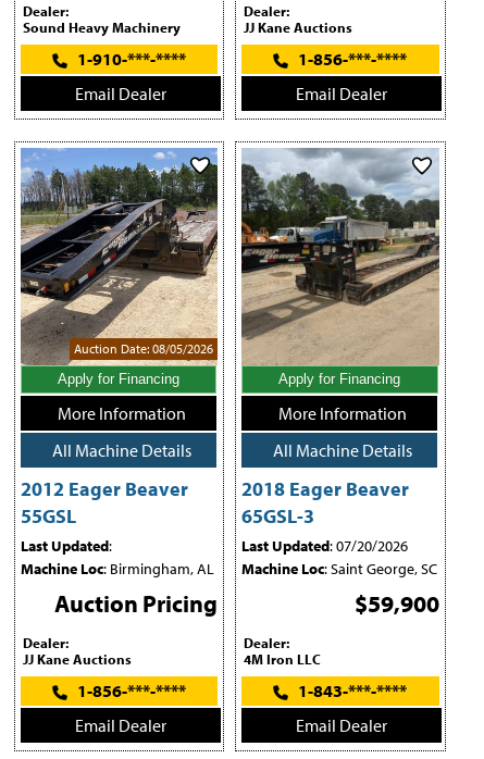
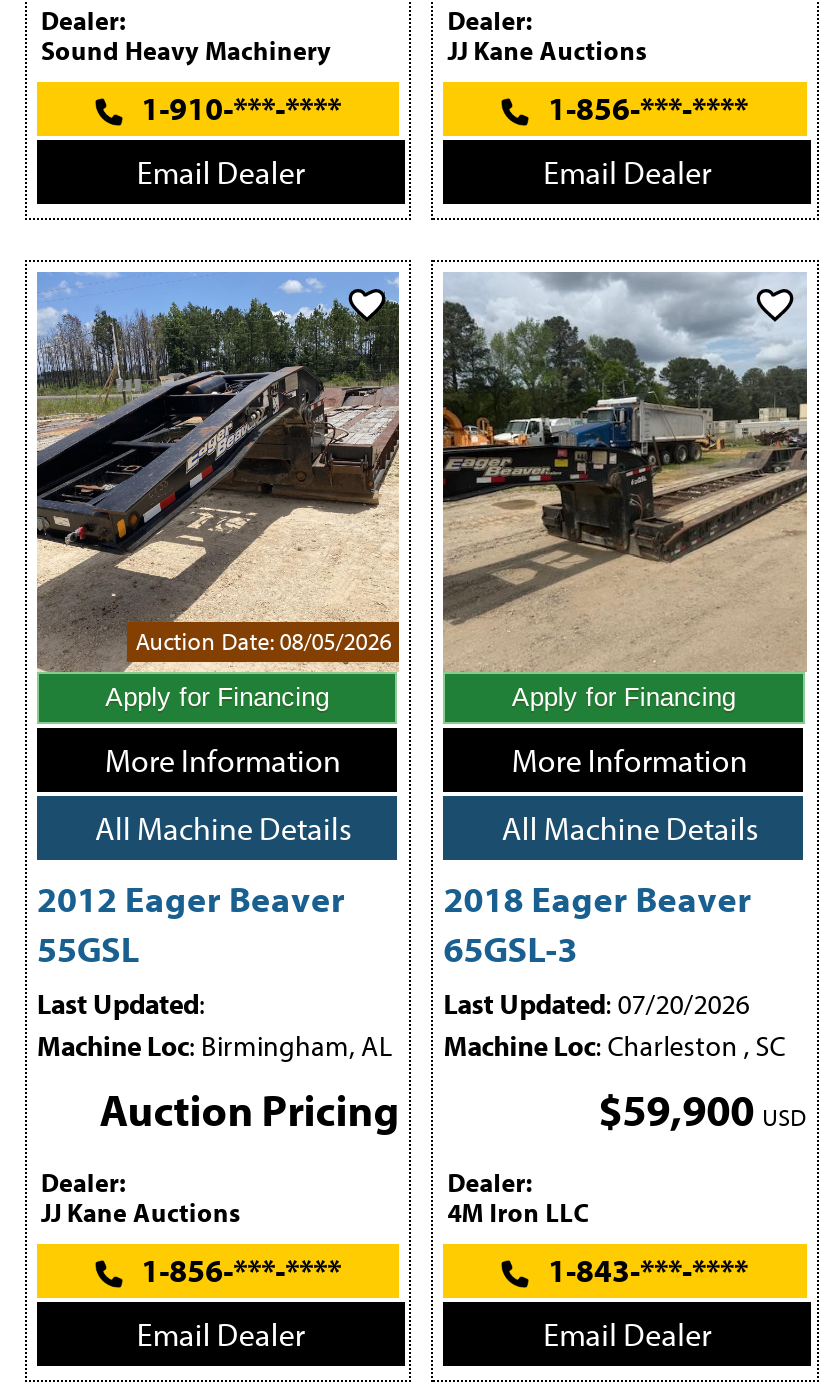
- Machine Loc: Saint George, SC
- $59,900
+ Machine Loc: Charleston , SC
+ $59,900 USD
